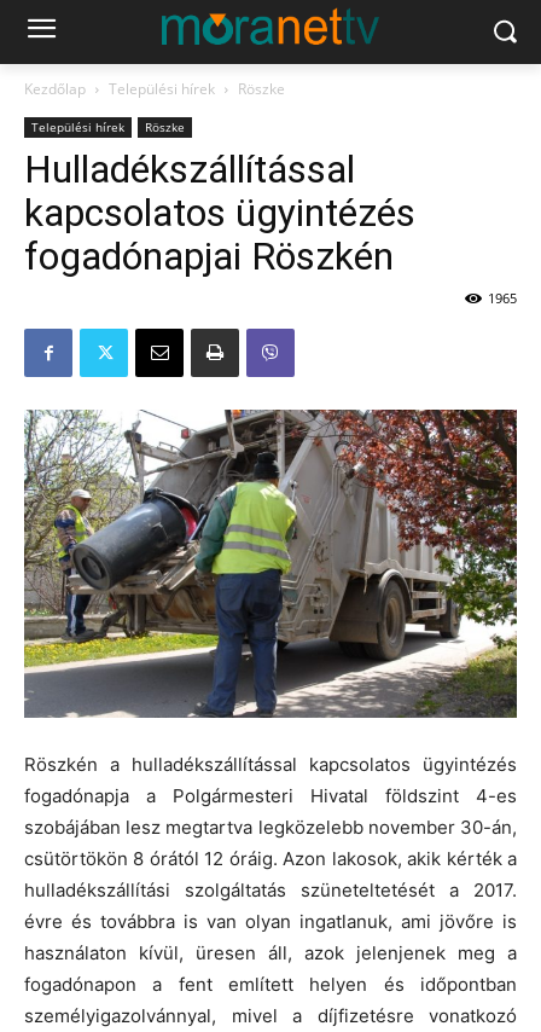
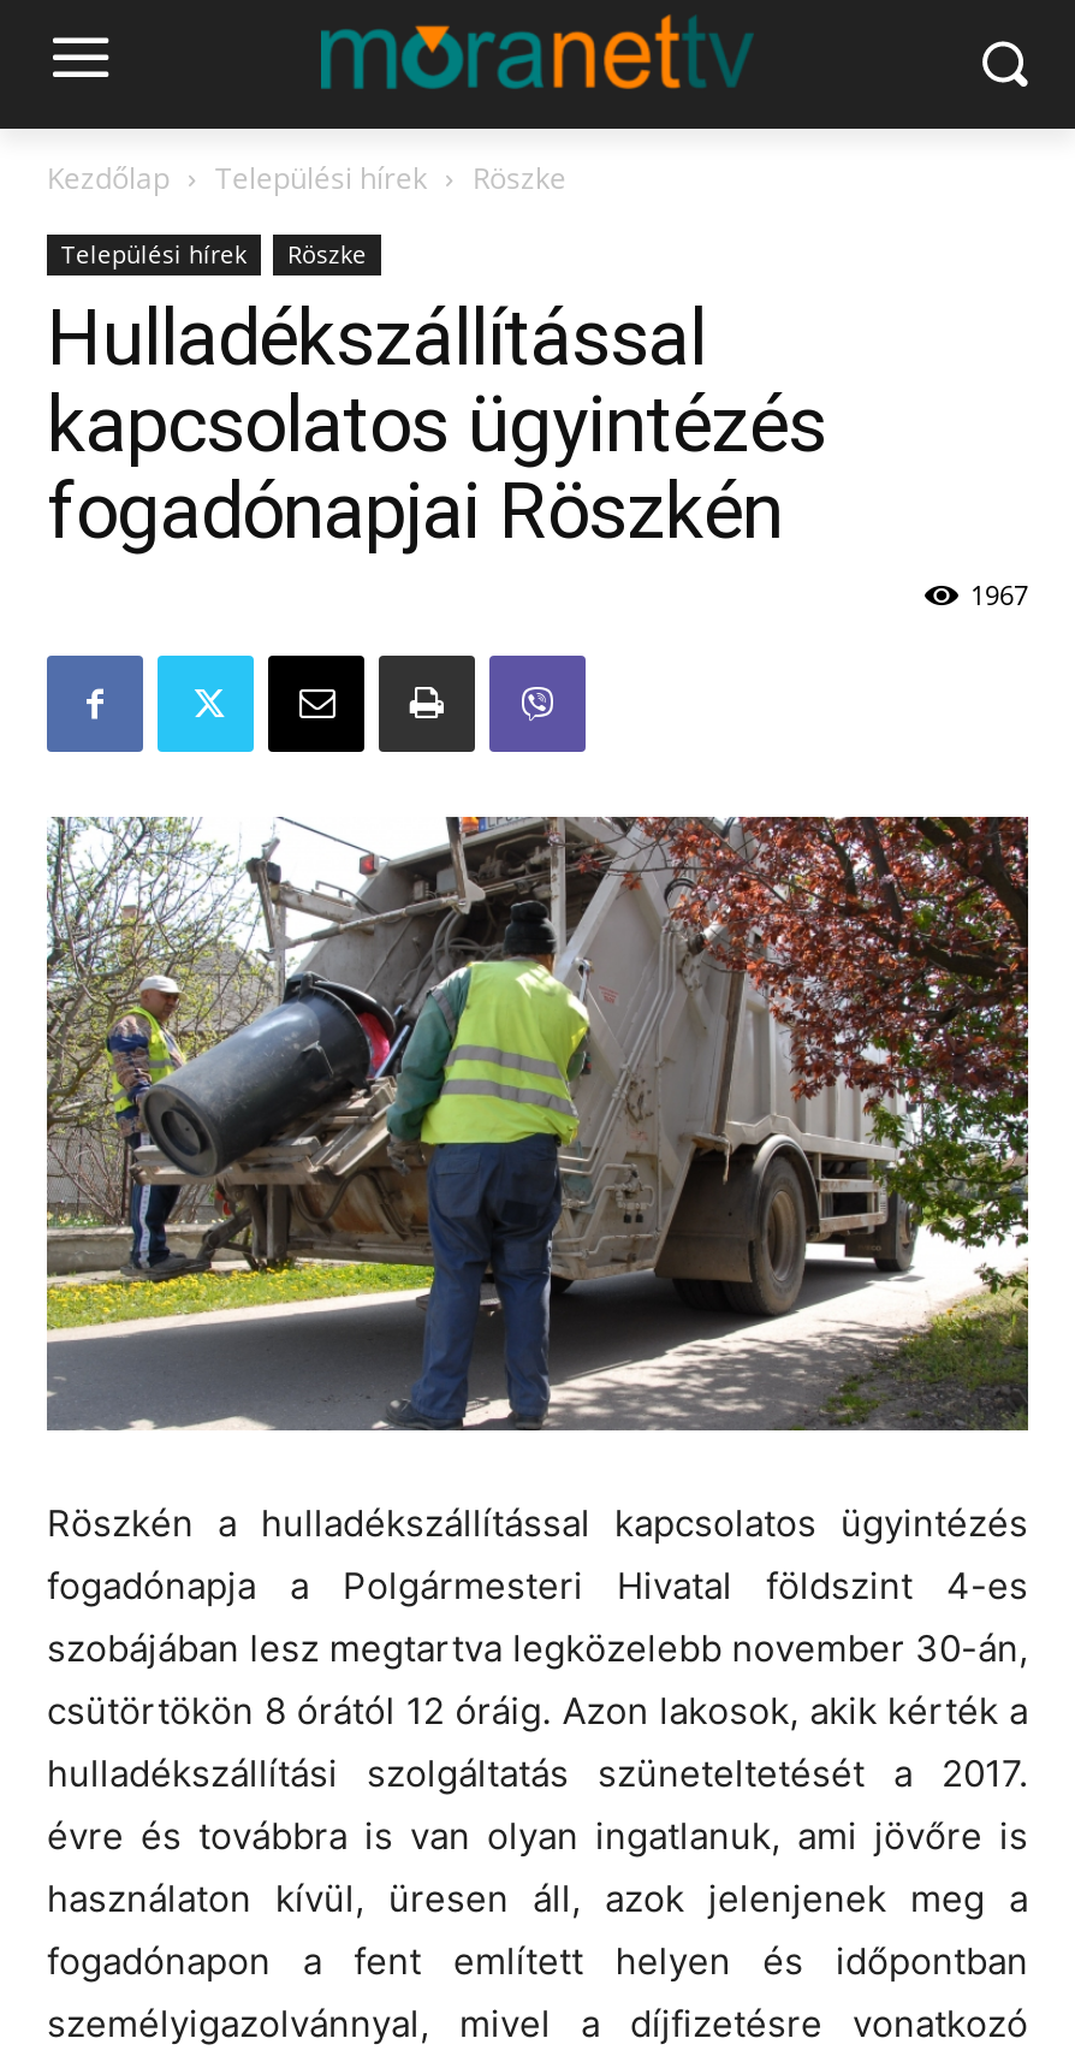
- 1965
+ 1967
